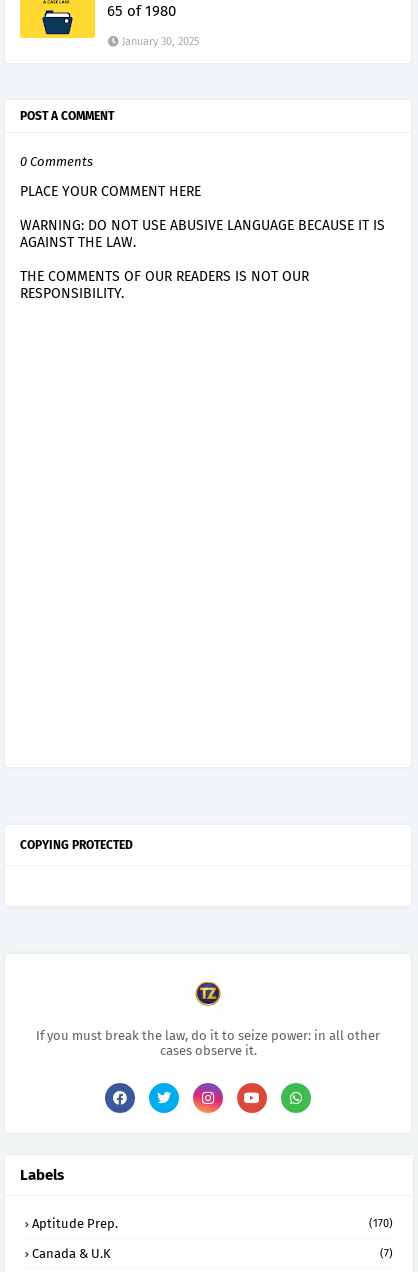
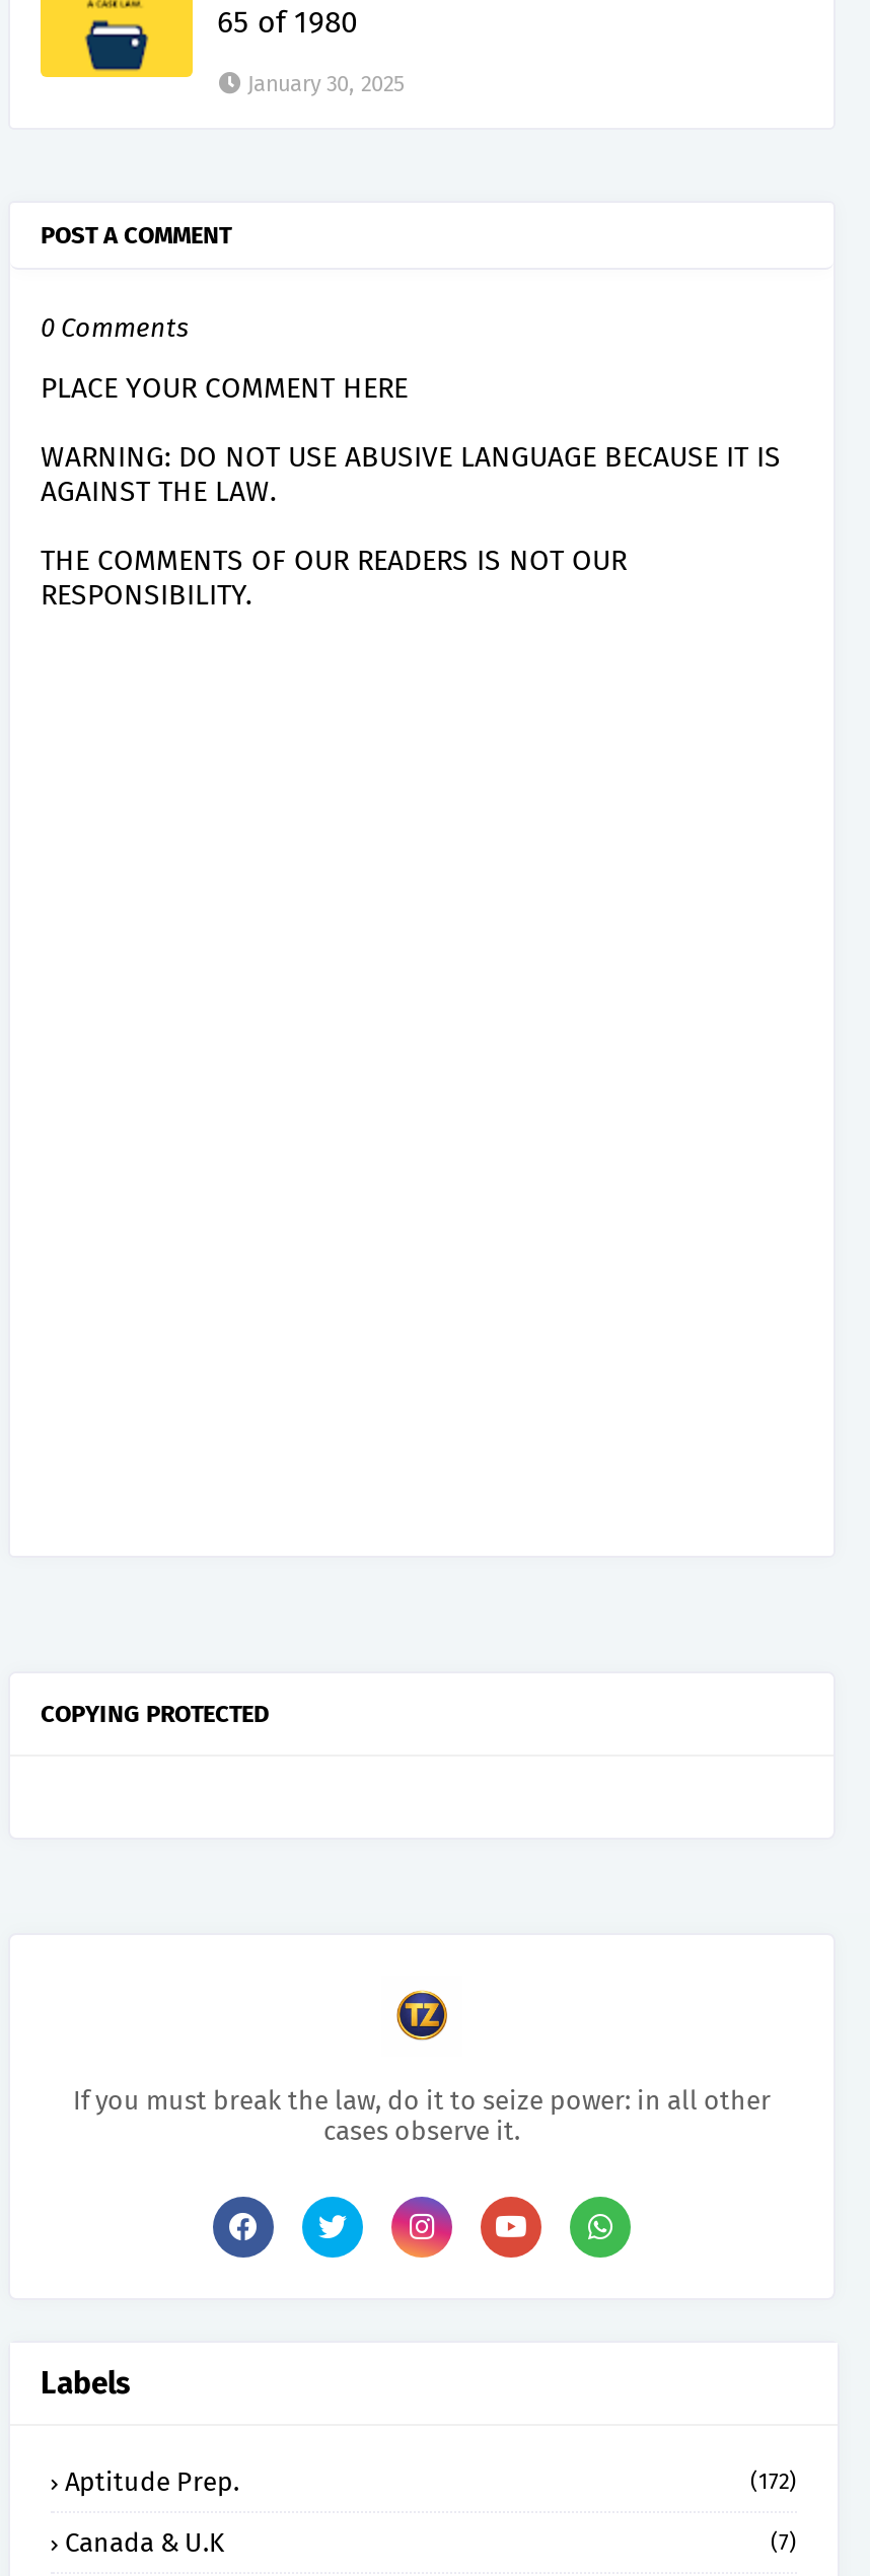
- (170)
+ (172)
